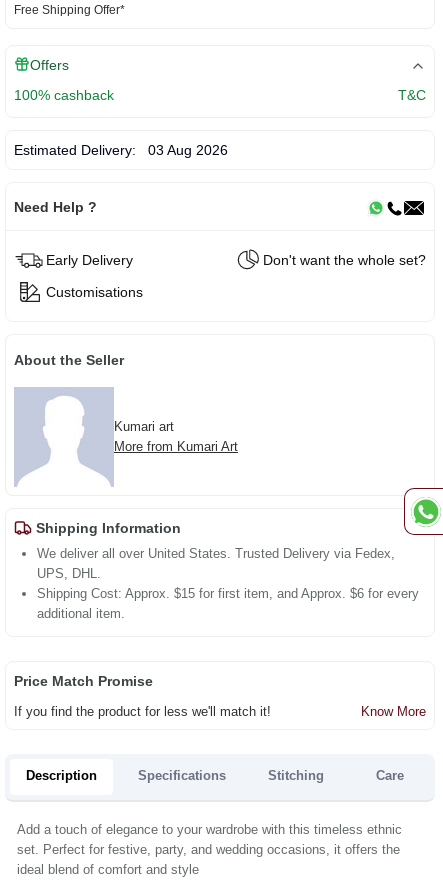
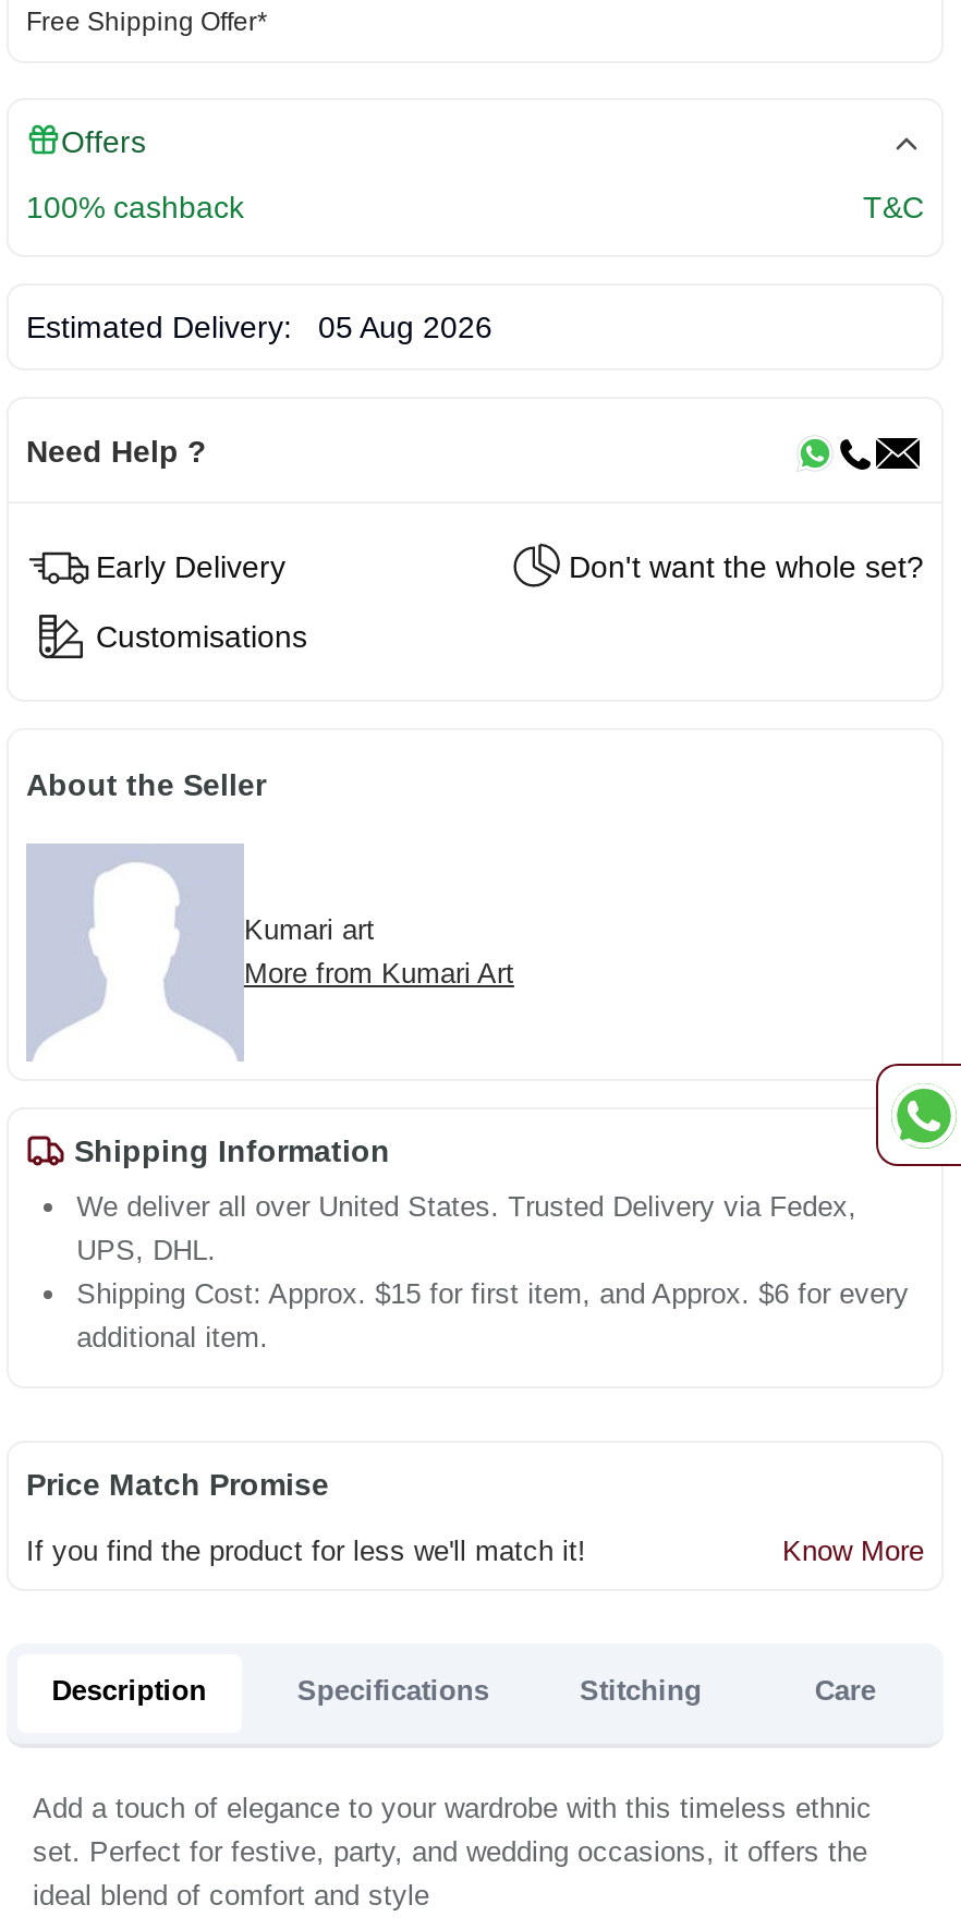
- Estimated Delivery: 03 Aug 2026
+ Estimated Delivery: 05 Aug 2026
